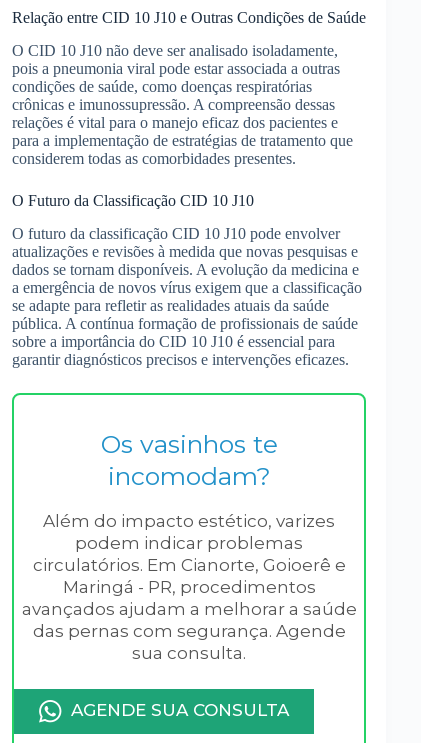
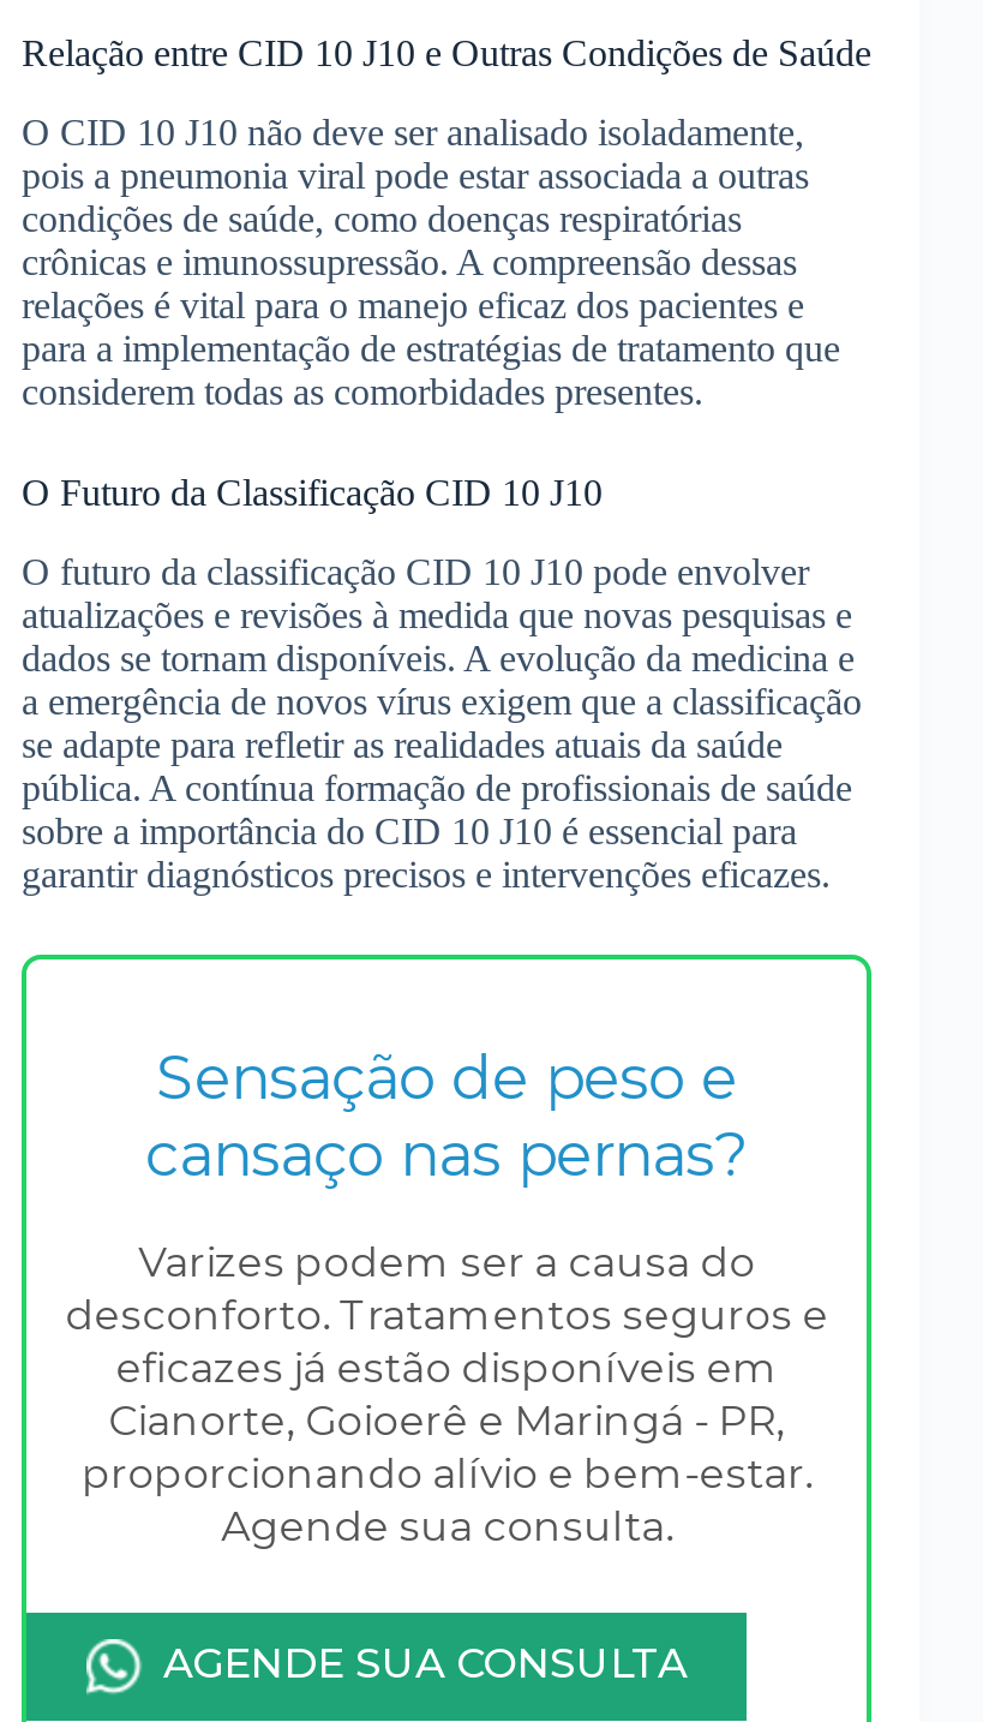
- Os vasinhos te
- incomodam?
+ Sensação de peso e
+ cansaço nas pernas?

- Além do impacto estético, varizes
- podem indicar problemas
- circulatórios. Em Cianorte, Goioerê e
- Maringá - PR, procedimentos
- avançados ajudam a melhorar a saúde
- das pernas com segurança. Agende
- sua consulta.
+ Varizes podem ser a causa do
+ desconforto. Tratamentos seguros e
+ eficazes já estão disponíveis em
+ Cianorte, Goioerê e Maringá - PR,
+ proporcionando alívio e bem-estar.
+ Agende sua consulta.
